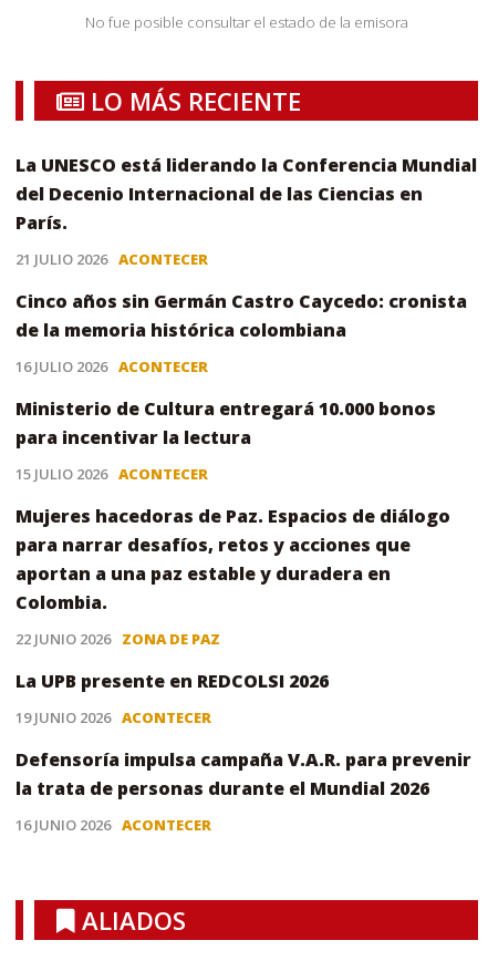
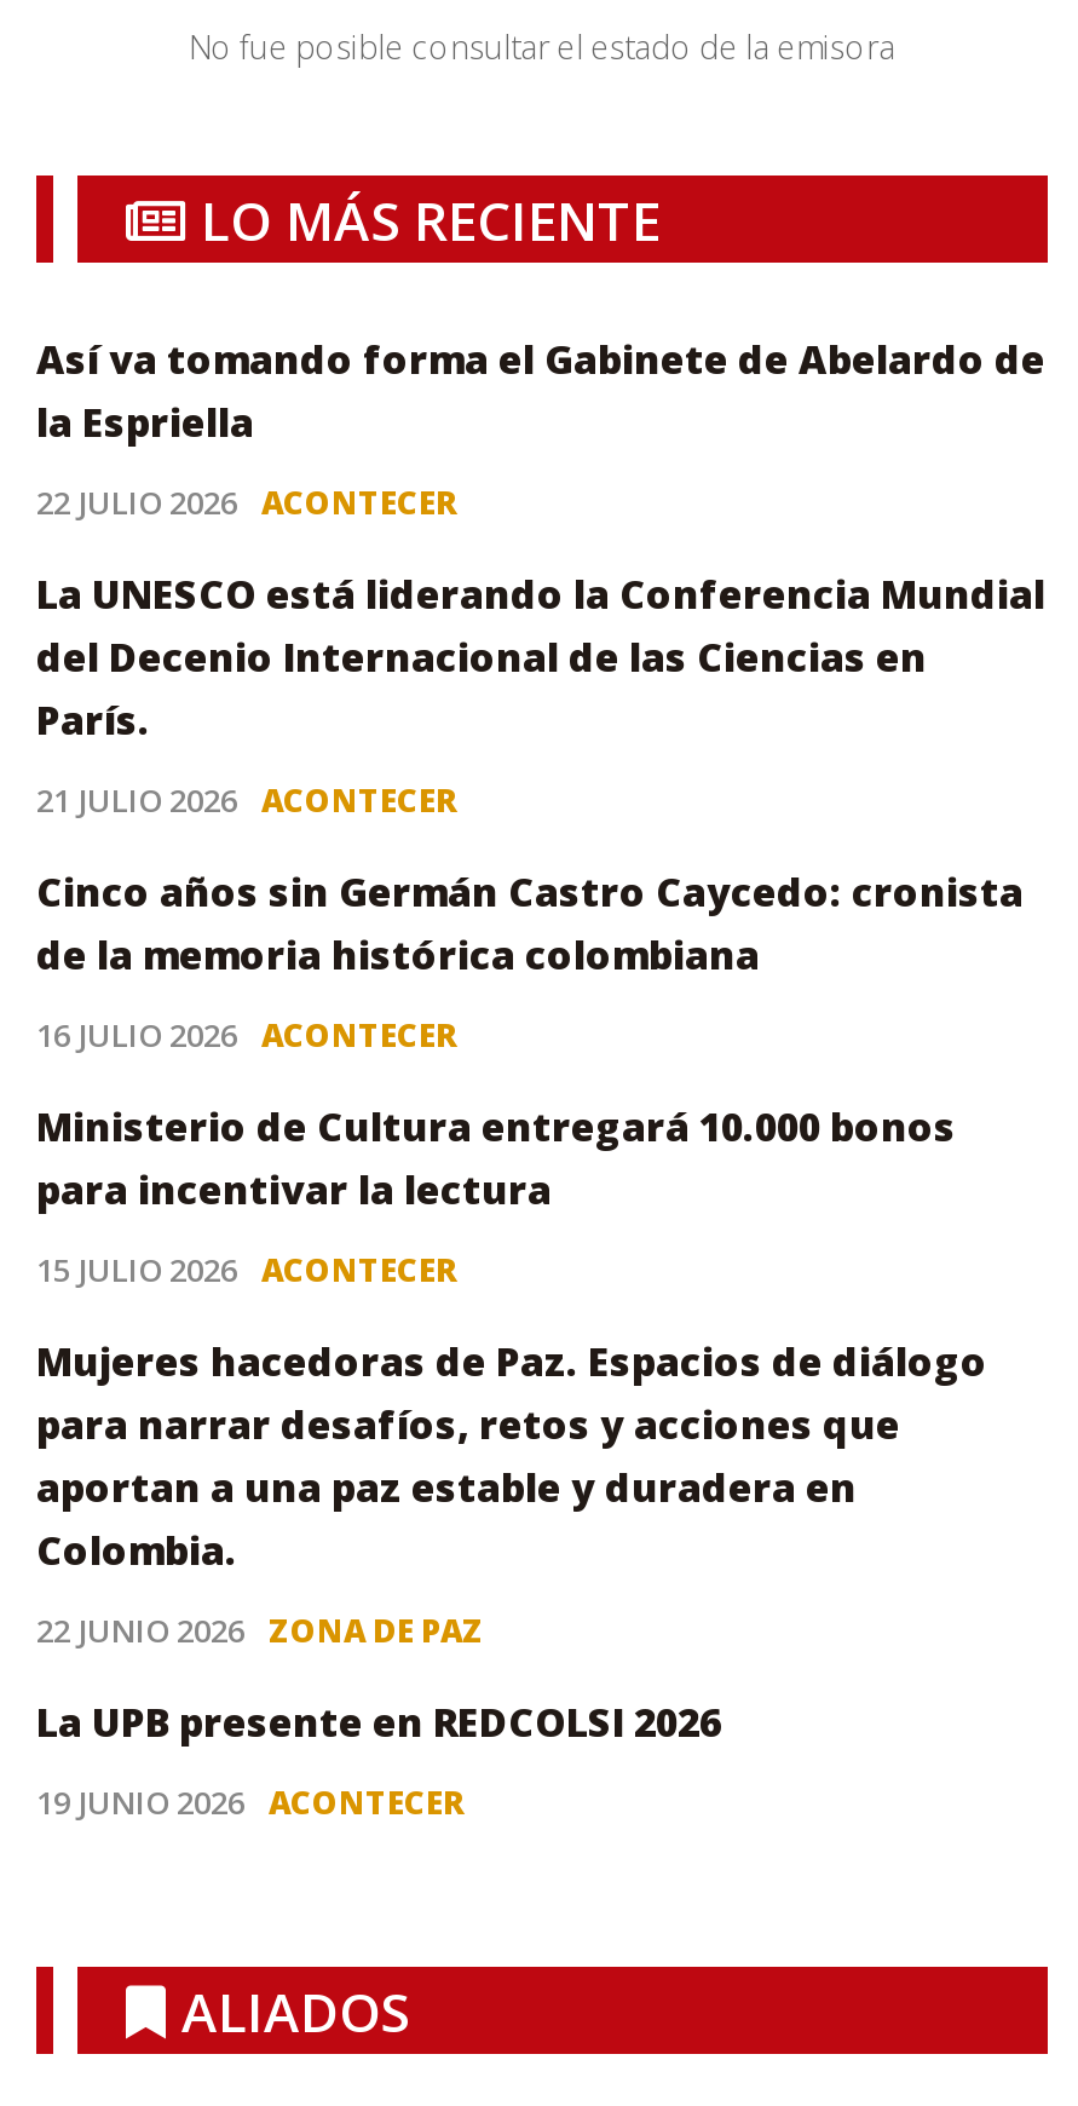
+ Así va tomando forma el Gabinete de Abelardo de
+ la Espriella
+ 22 JULIO 2026 ACONTECER

moved down: La UNESCO está liderando la Conferencia Mundial | del Decenio Internacional de las Ciencias en | París. | ... | La UPB presente en REDCOLSI 2026 | 19 JUNIO 2026 ACONTECER

- Defensoría impulsa campaña V.A.R. para prevenir
- la trata de personas durante el Mundial 2026
- 16 JUNIO 2026 ACONTECER
